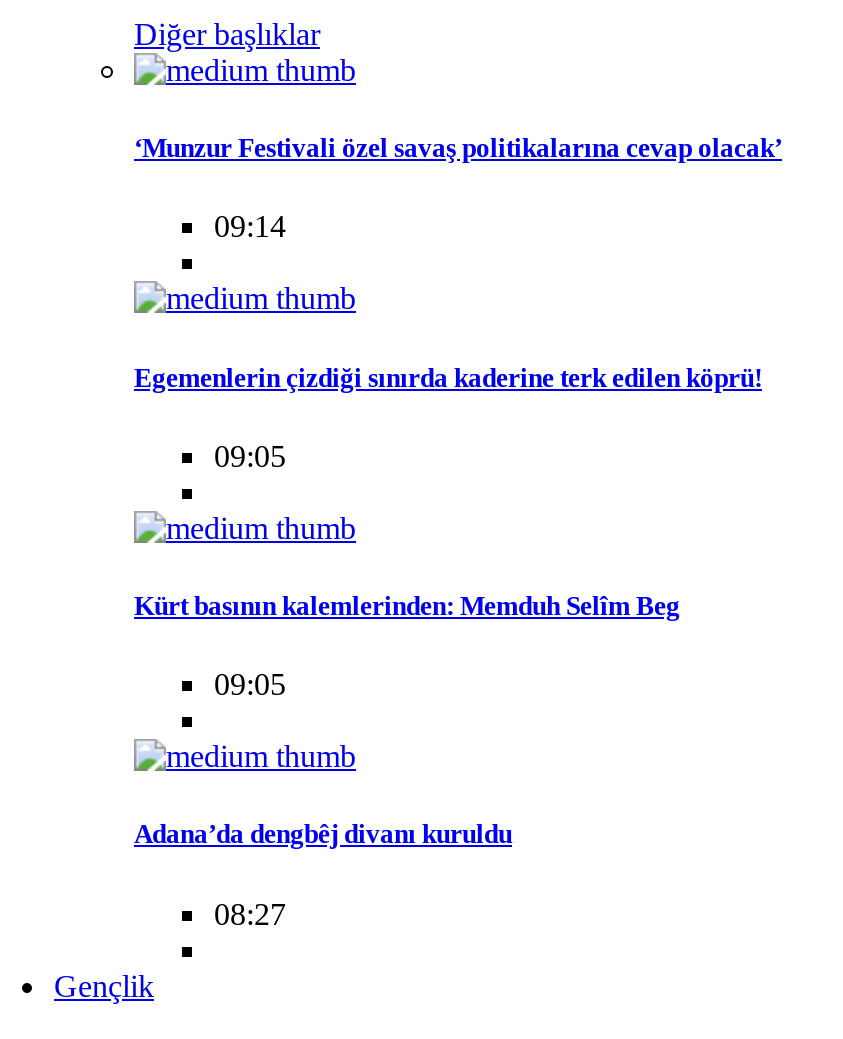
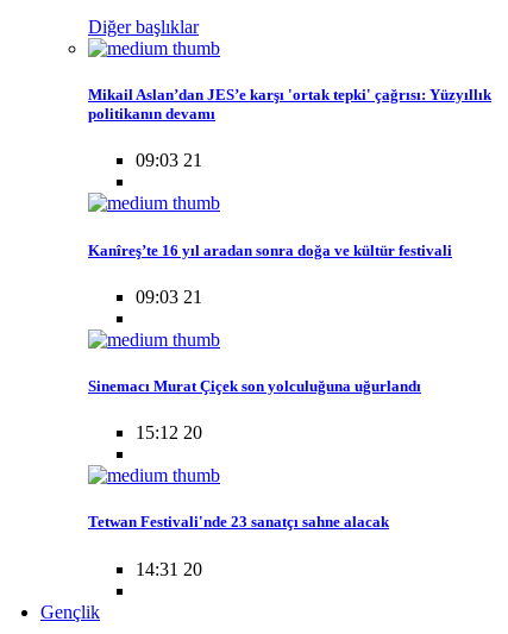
- ‘Munzur Festivali özel savaş politikalarına cevap olacak’
+ Mikail Aslan’dan JES’e karşı 'ortak tepki' çağrısı: Yüzyıllık
+ politikanın devamı

- 09:14
+ 09:03 21

- Egemenlerin çizdiği sınırda kaderine terk edilen köprü!
+ Kanîreş’te 16 yıl aradan sonra doğa ve kültür festivali

- 09:05
+ 09:03 21

- Kürt basının kalemlerinden: Memduh Selîm Beg
+ Sinemacı Murat Çiçek son yolculuğuna uğurlandı

- 09:05
+ 15:12 20

- Adana’da dengbêj divanı kuruldu
+ Tetwan Festivali'nde 23 sanatçı sahne alacak

- 08:27
+ 14:31 20
